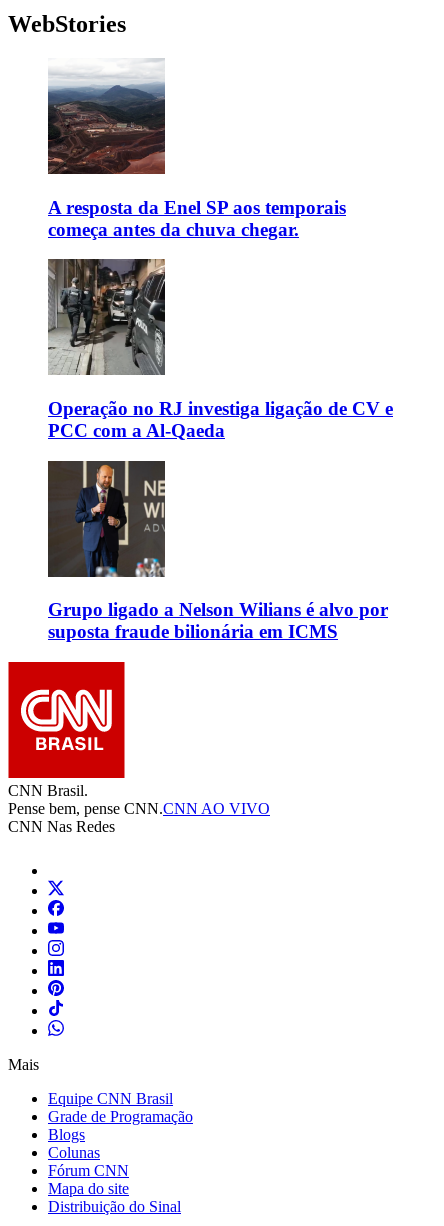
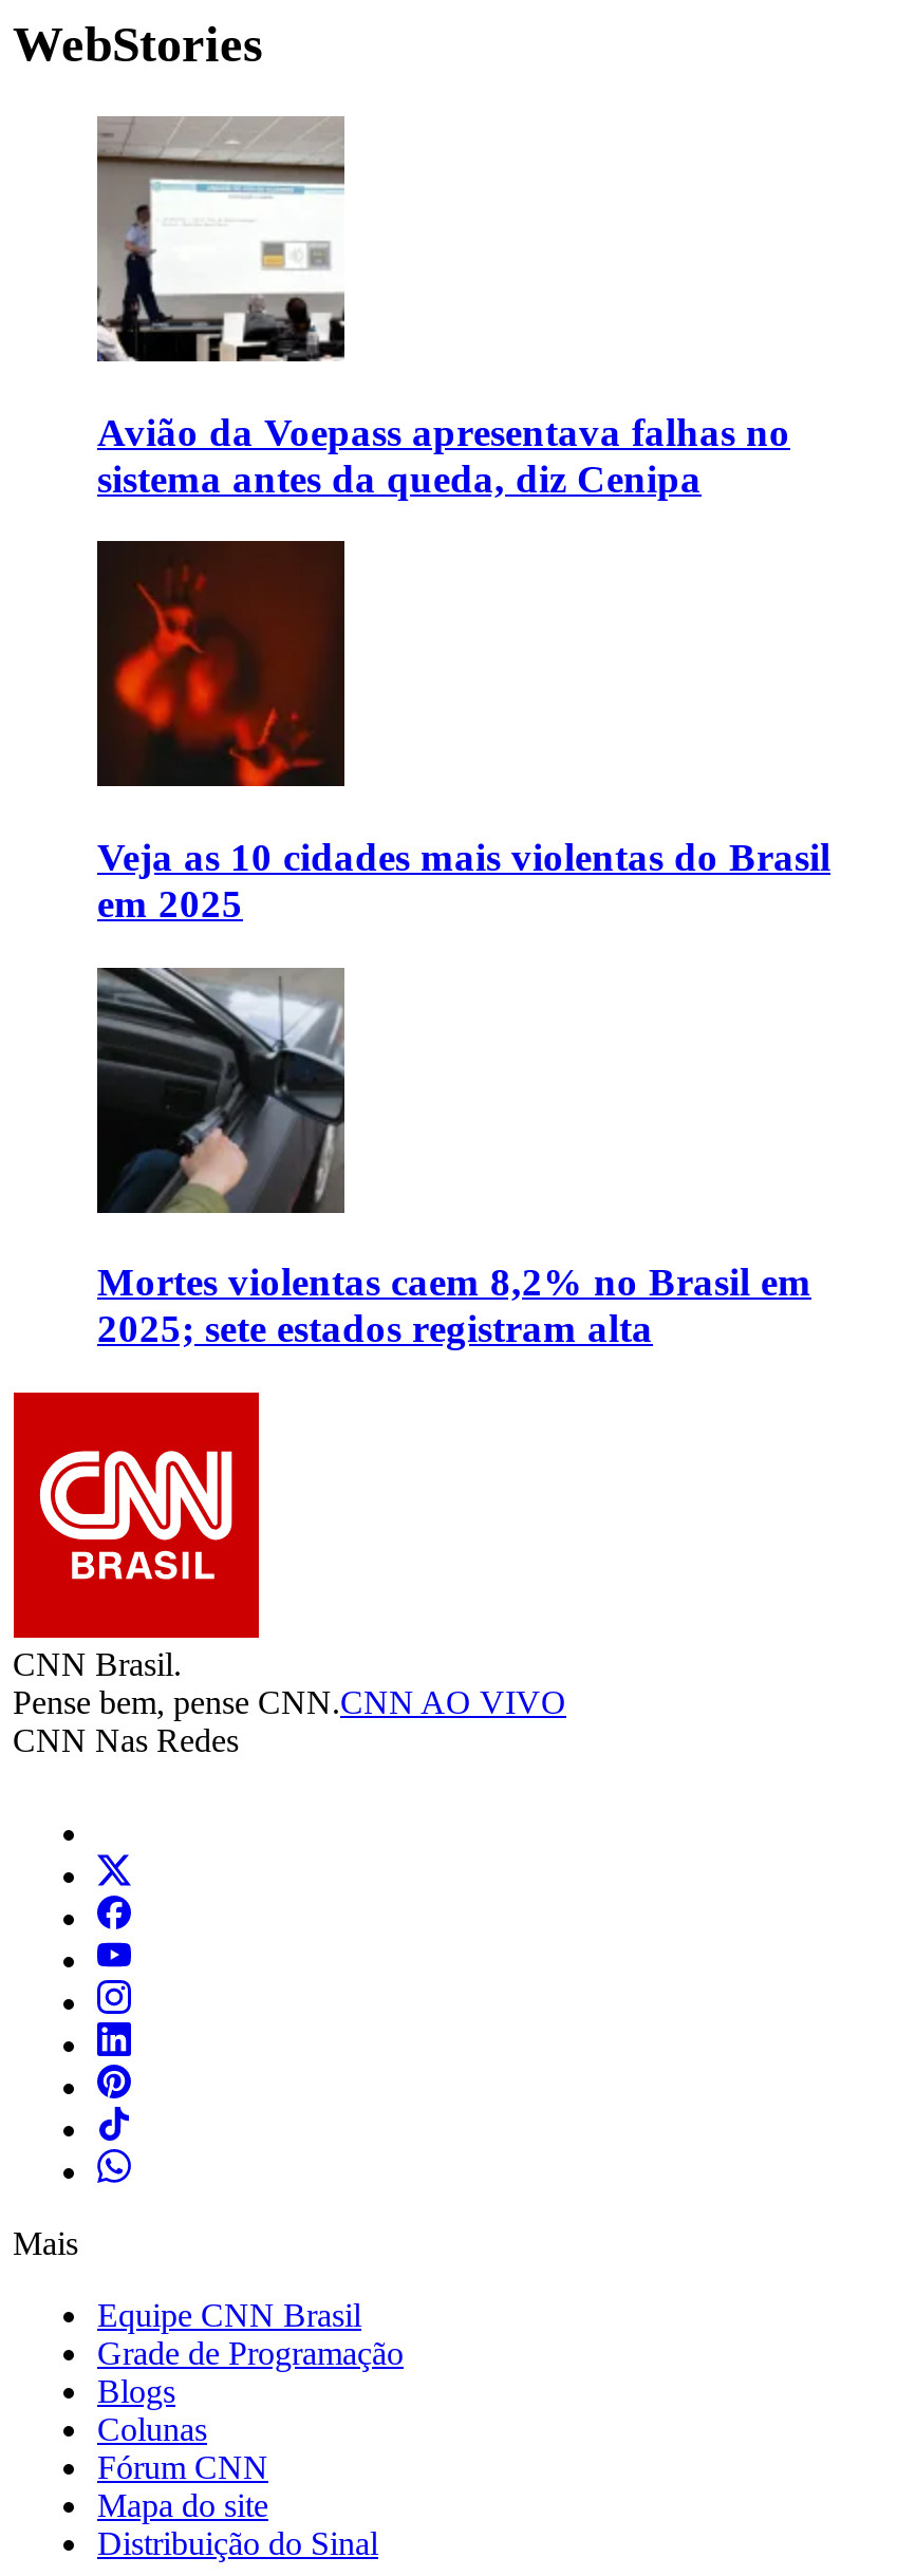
- [image]
- A resposta da Enel SP aos temporais
- começa antes da chuva chegar.
+ [image]
+ Avião da Voepass apresentava falhas no
+ sistema antes da queda, diz Cenipa

- [image]
- Operação no RJ investiga ligação de CV e
- PCC com a Al-Qaeda
+ [image]
+ Veja as 10 cidades mais violentas do Brasil
+ em 2025

- [image]
- Grupo ligado a Nelson Wilians é alvo por
- suposta fraude bilionária em ICMS
+ [image]
+ Mortes violentas caem 8,2% no Brasil em
+ 2025; sete estados registram alta
